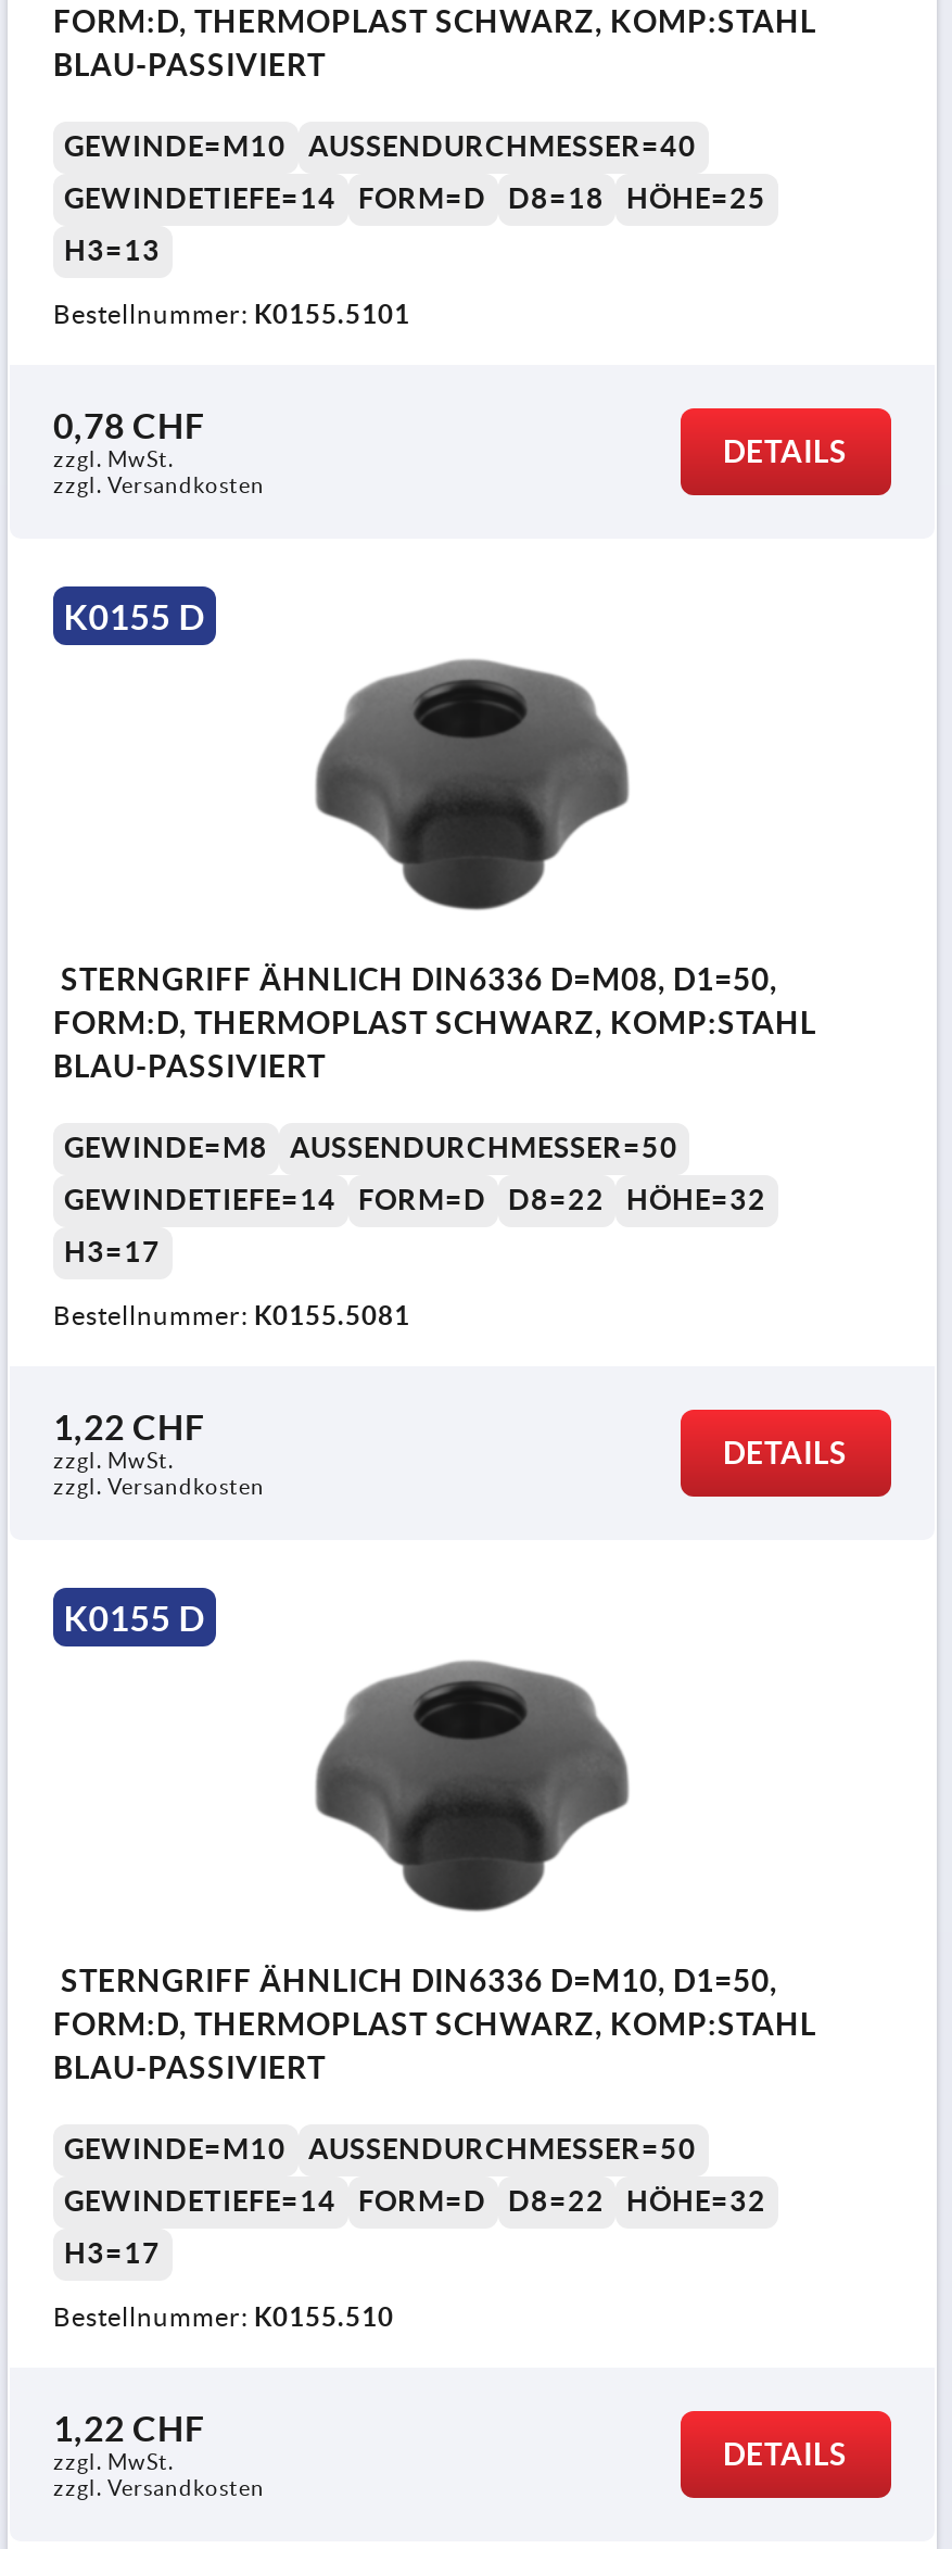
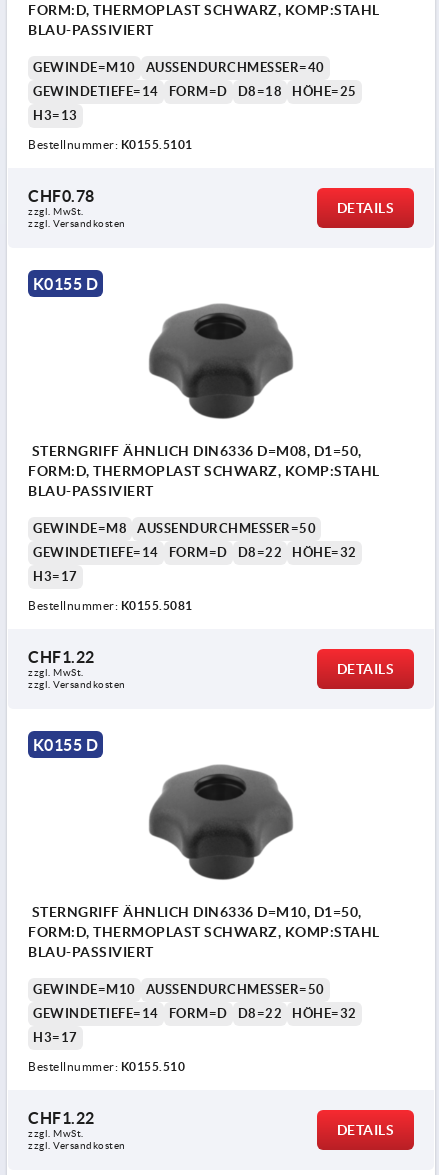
- 0,78 CHF
+ CHF0.78

- 1,22 CHF
+ CHF1.22

- 1,22 CHF
+ CHF1.22
